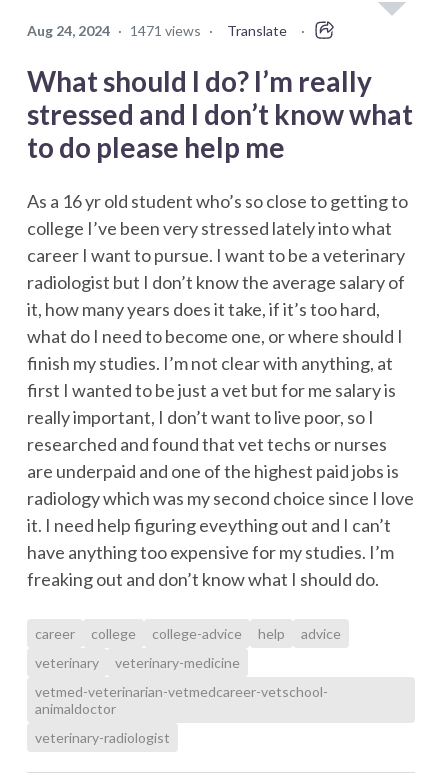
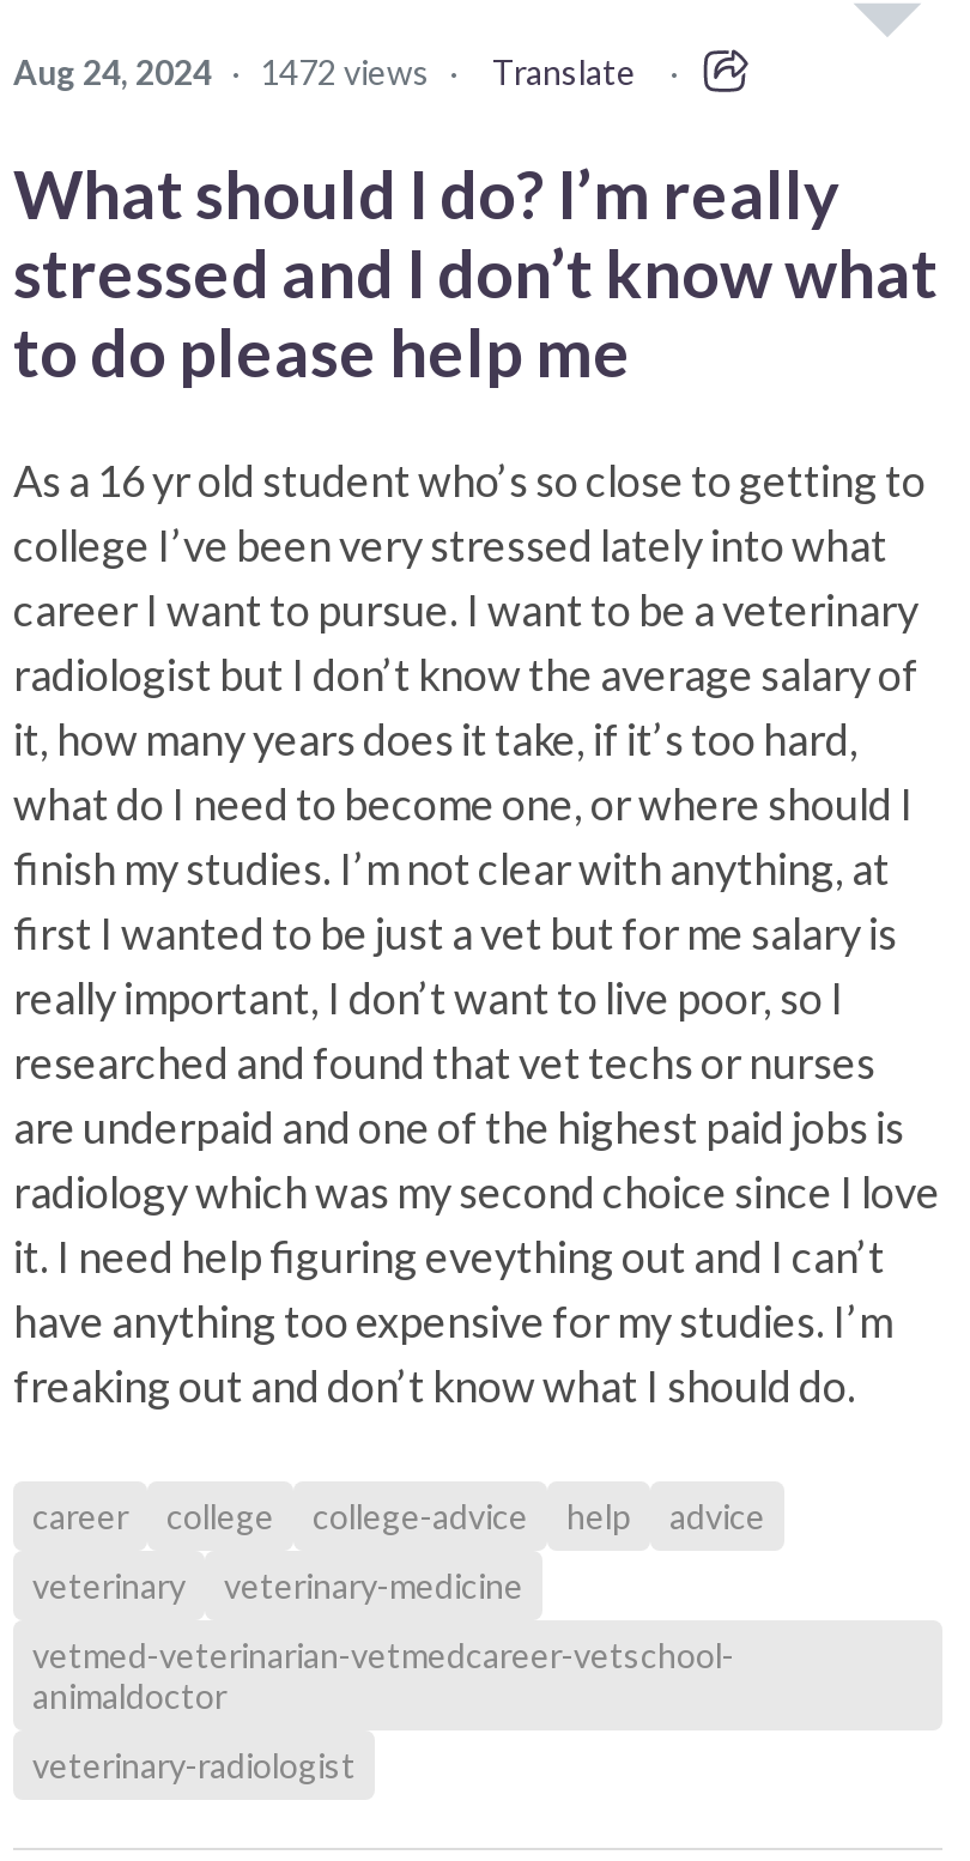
- Aug 24, 2024 · 1471 views ·
+ Aug 24, 2024 · 1472 views ·
